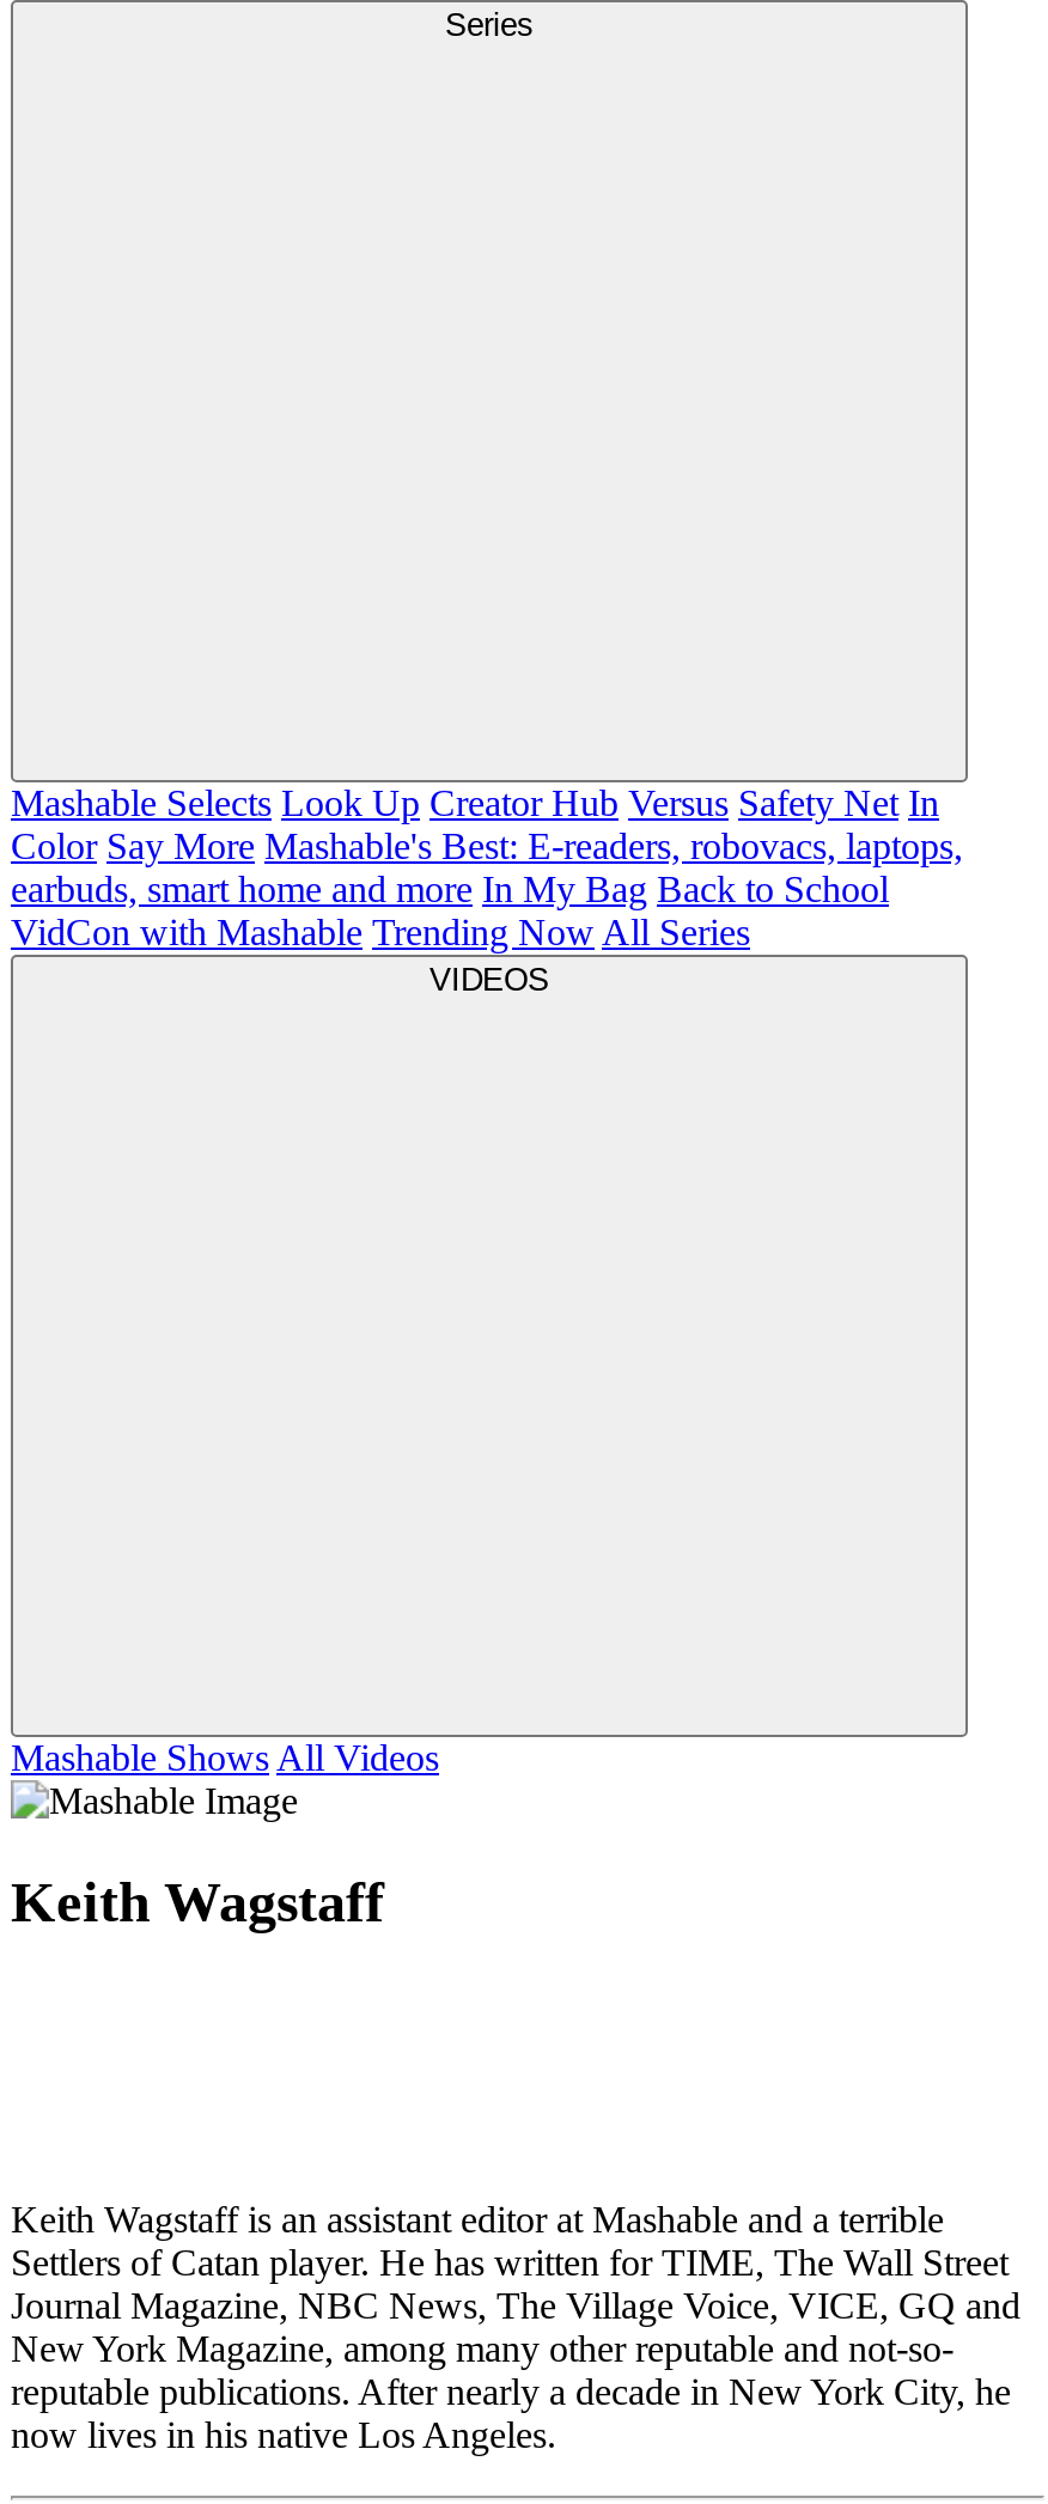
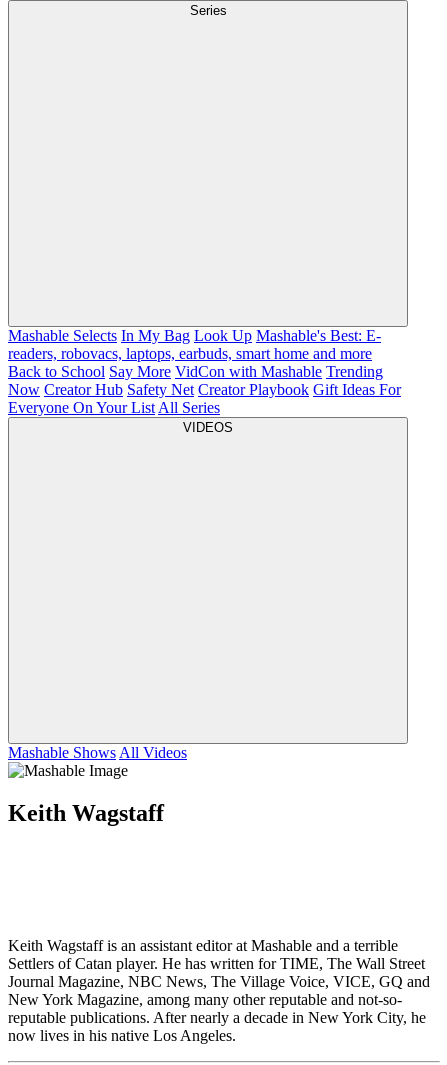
- Mashable Selects Look Up Creator Hub Versus Safety Net In
- Color Say More Mashable's Best: E-readers, robovacs, laptops,
- earbuds, smart home and more In My Bag Back to School
- VidCon with Mashable Trending Now All Series
+ Mashable Selects In My Bag Look Up Mashable's Best: E-
+ readers, robovacs, laptops, earbuds, smart home and more
+ Back to School Say More VidCon with Mashable Trending
+ Now Creator Hub Safety Net Creator Playbook Gift Ideas For
+ Everyone On Your List All Series
